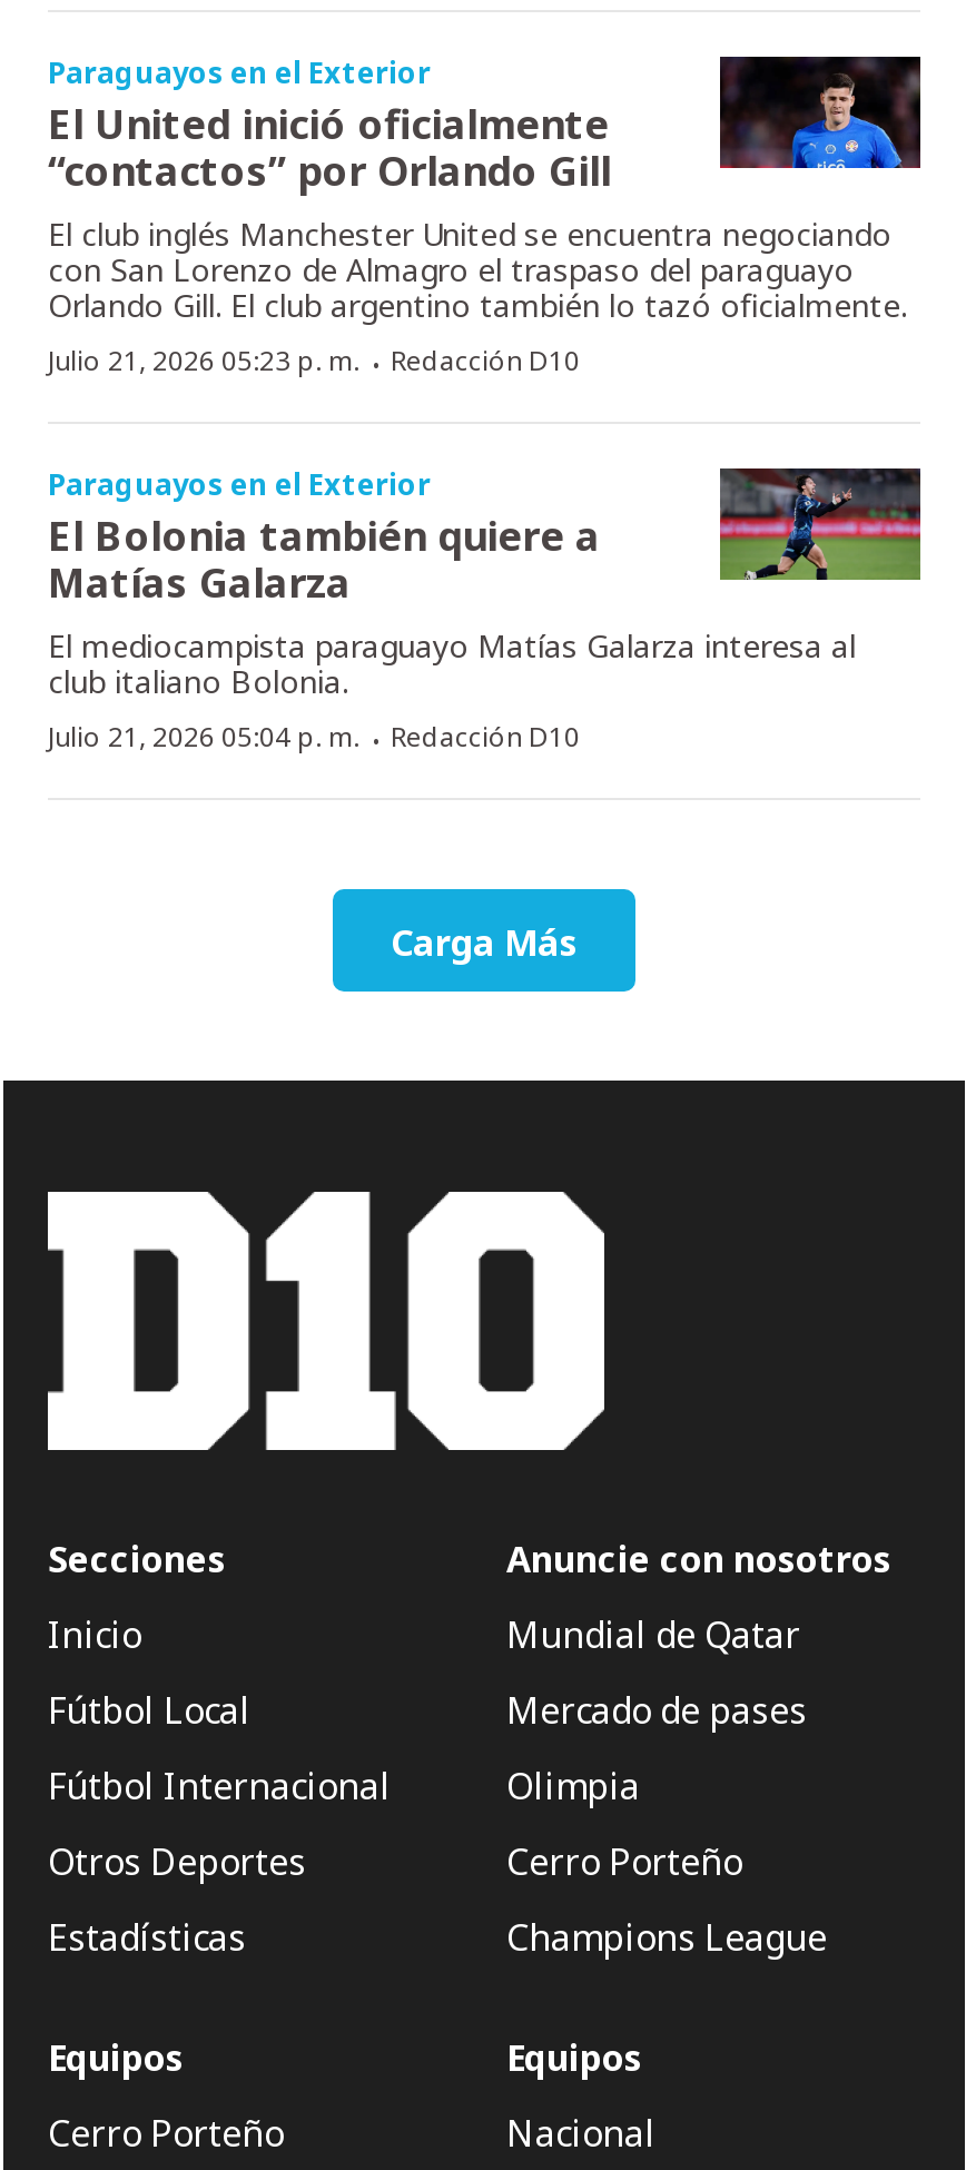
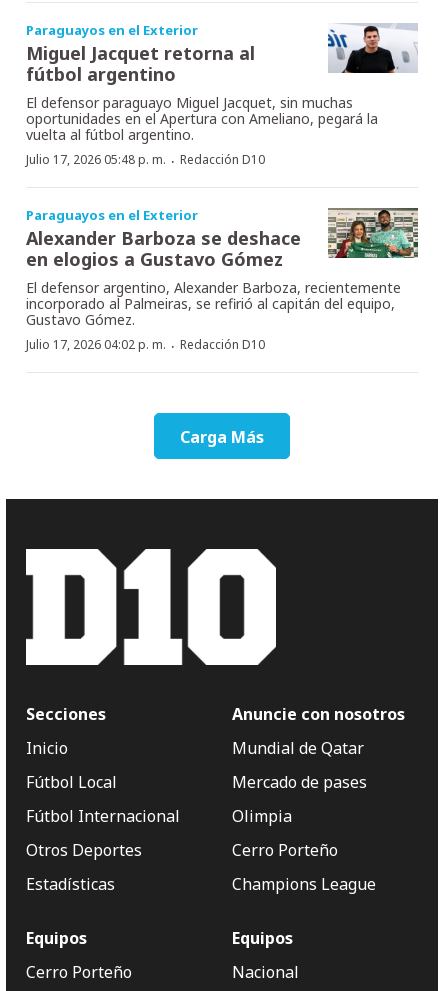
- [image]
- El United inició oficialmente
- “contactos” por Orlando Gill
- El club inglés Manchester United se encuentra negociando
- con San Lorenzo de Almagro el traspaso del paraguayo
- Orlando Gill. El club argentino también lo tazó oficialmente.
- Julio 21, 2026 05:23 p. m. · Redacción D10
+ [image]
+ Miguel Jacquet retorna al
+ fútbol argentino
+ El defensor paraguayo Miguel Jacquet, sin muchas
+ oportunidades en el Apertura con Ameliano, pegará la
+ vuelta al fútbol argentino.
+ Julio 17, 2026 05:48 p. m. · Redacción D10

- [image]
- El Bolonia también quiere a
- Matías Galarza
- El mediocampista paraguayo Matías Galarza interesa al
- club italiano Bolonia.
- Julio 21, 2026 05:04 p. m. · Redacción D10
+ [image]
+ Alexander Barboza se deshace
+ en elogios a Gustavo Gómez
+ El defensor argentino, Alexander Barboza, recientemente
+ incorporado al Palmeiras, se refirió al capitán del equipo,
+ Gustavo Gómez.
+ Julio 17, 2026 04:02 p. m. · Redacción D10
